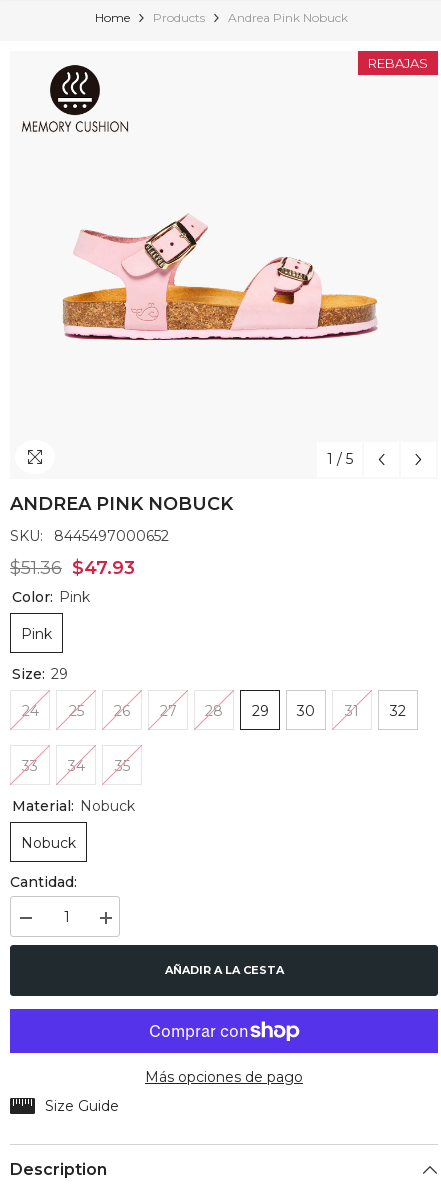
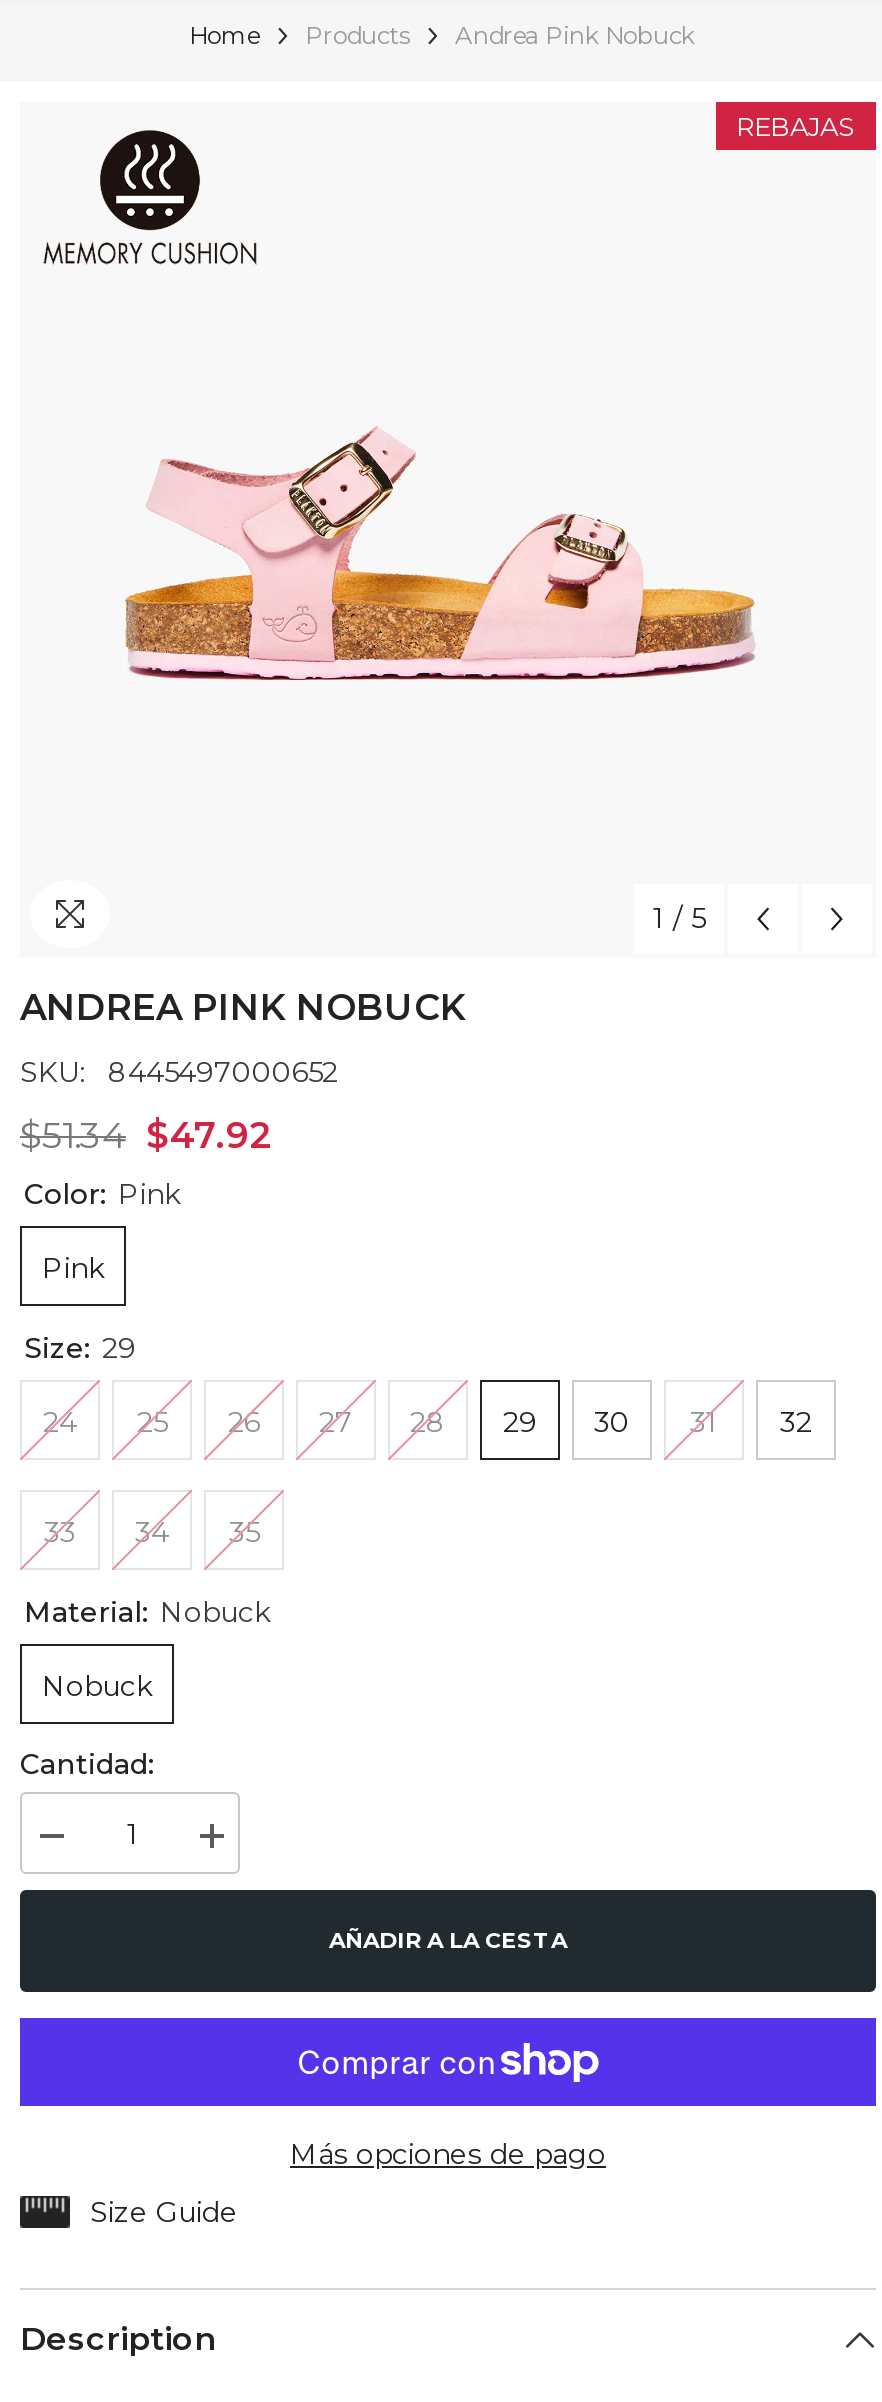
- $51.36 $47.93
+ $51.34 $47.92
